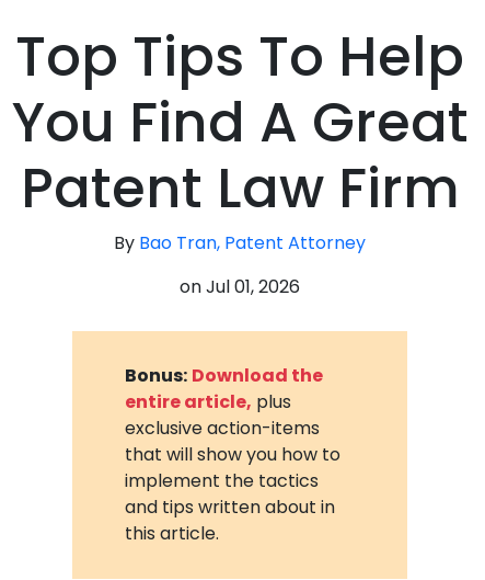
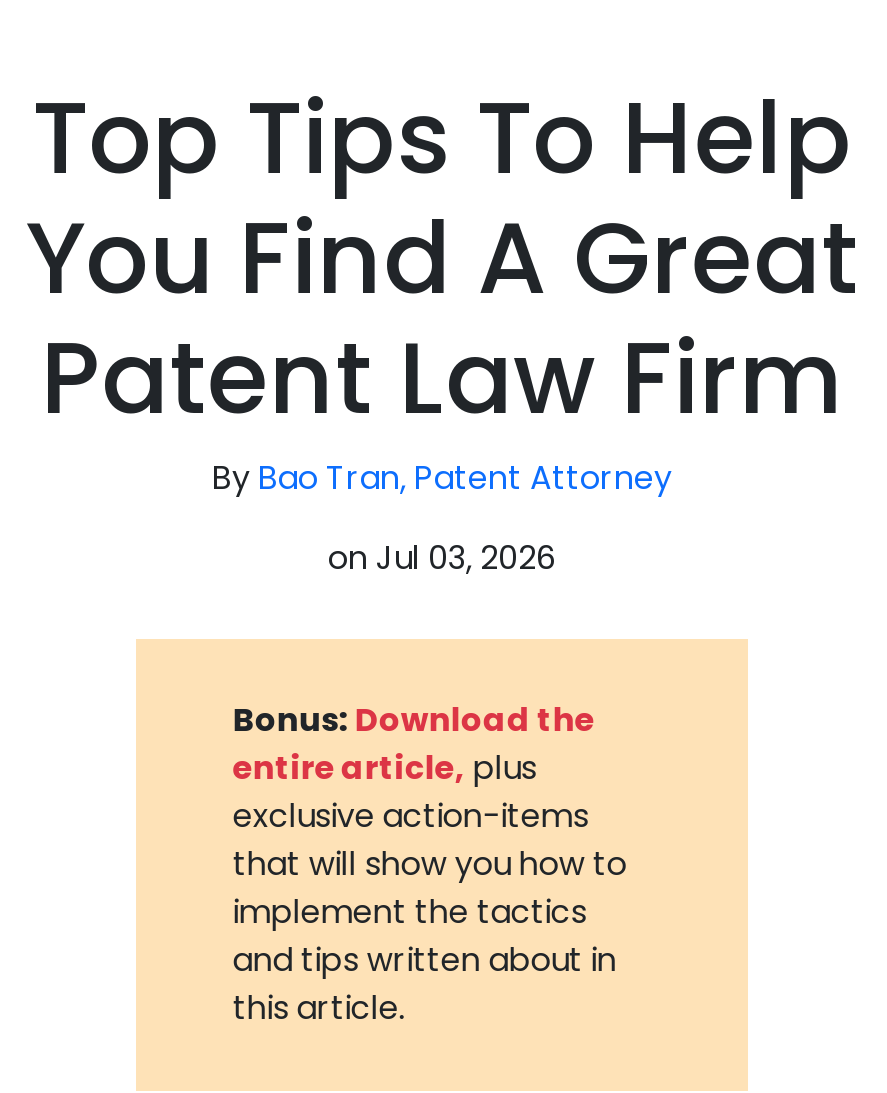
- on Jul 01, 2026
+ on Jul 03, 2026
